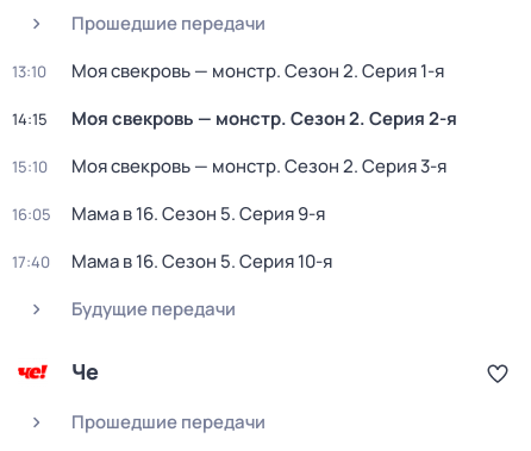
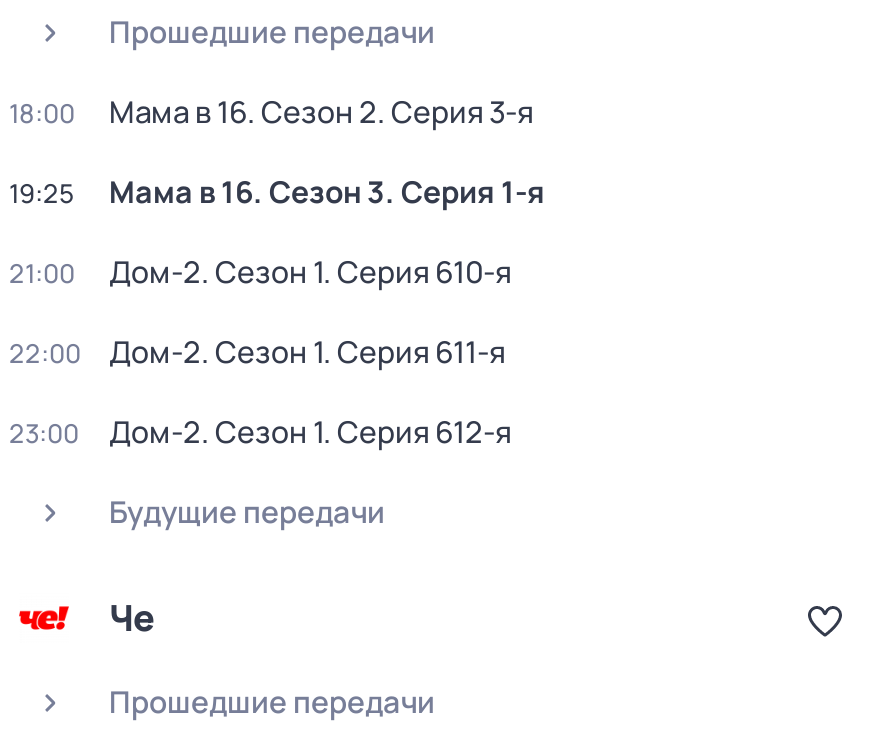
- 13:10
- Моя свекровь — монстр. Сезон 2. Серия 1-я
+ 18:00
+ Мама в 16. Сезон 2. Серия 3-я

- 14:15
- Моя свекровь — монстр. Сезон 2. Серия 2-я
+ 19:25
+ Мама в 16. Сезон 3. Серия 1-я

- 15:10
- Моя свекровь — монстр. Сезон 2. Серия 3-я
+ 21:00
+ Дом-2. Сезон 1. Серия 610-я

- 16:05
- Мама в 16. Сезон 5. Серия 9-я
+ 22:00
+ Дом-2. Сезон 1. Серия 611-я

- 17:40
- Мама в 16. Сезон 5. Серия 10-я
+ 23:00
+ Дом-2. Сезон 1. Серия 612-я
